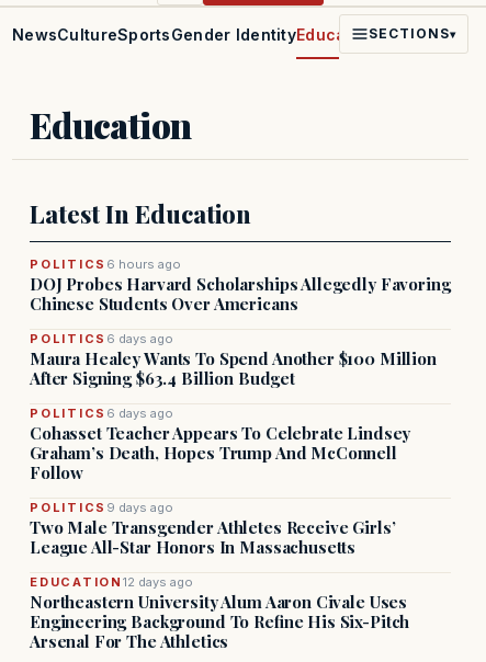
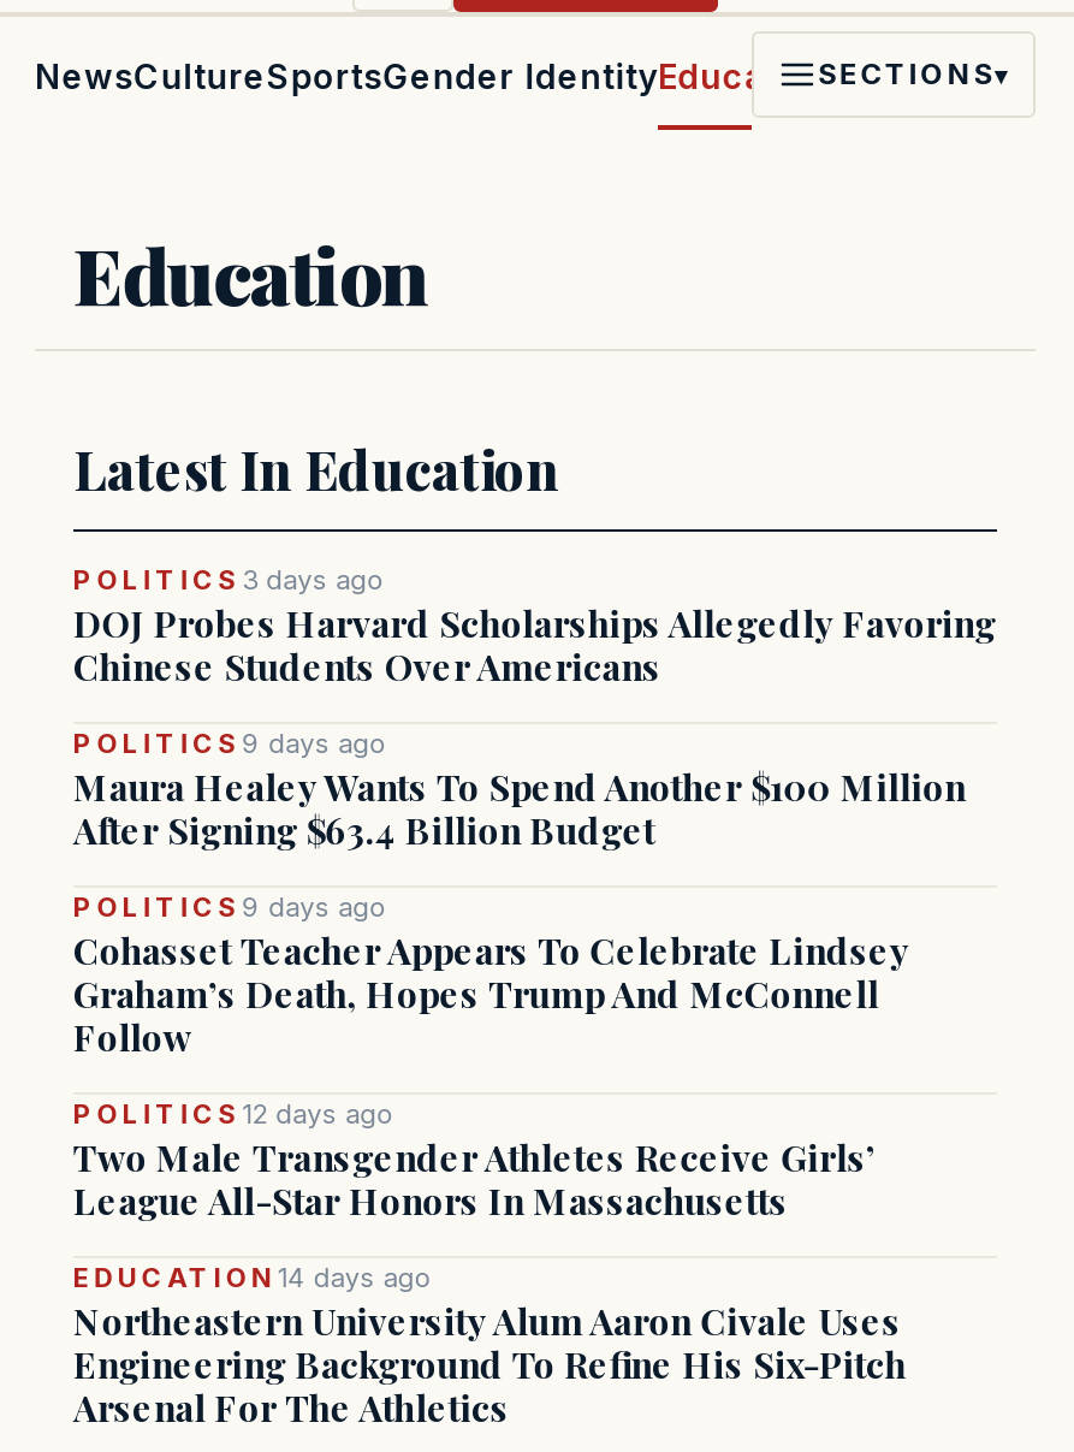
- POLITICS 6 hours ago
+ POLITICS 3 days ago

- POLITICS 6 days ago
+ POLITICS 9 days ago

- POLITICS 6 days ago
+ POLITICS 9 days ago

- POLITICS 9 days ago
+ POLITICS 12 days ago

- EDUCATION 12 days ago
+ EDUCATION 14 days ago
